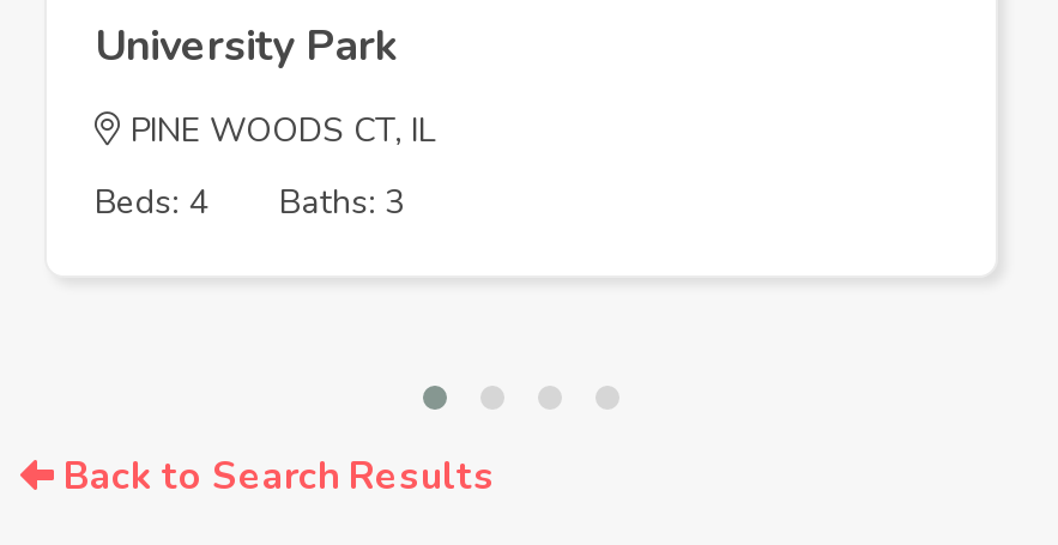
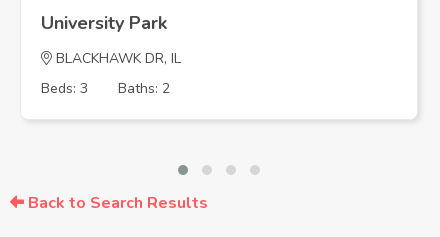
- PINE WOODS CT, IL
+ BLACKHAWK DR, IL

- Beds: 4
- Baths: 3
+ Beds: 3
+ Baths: 2
